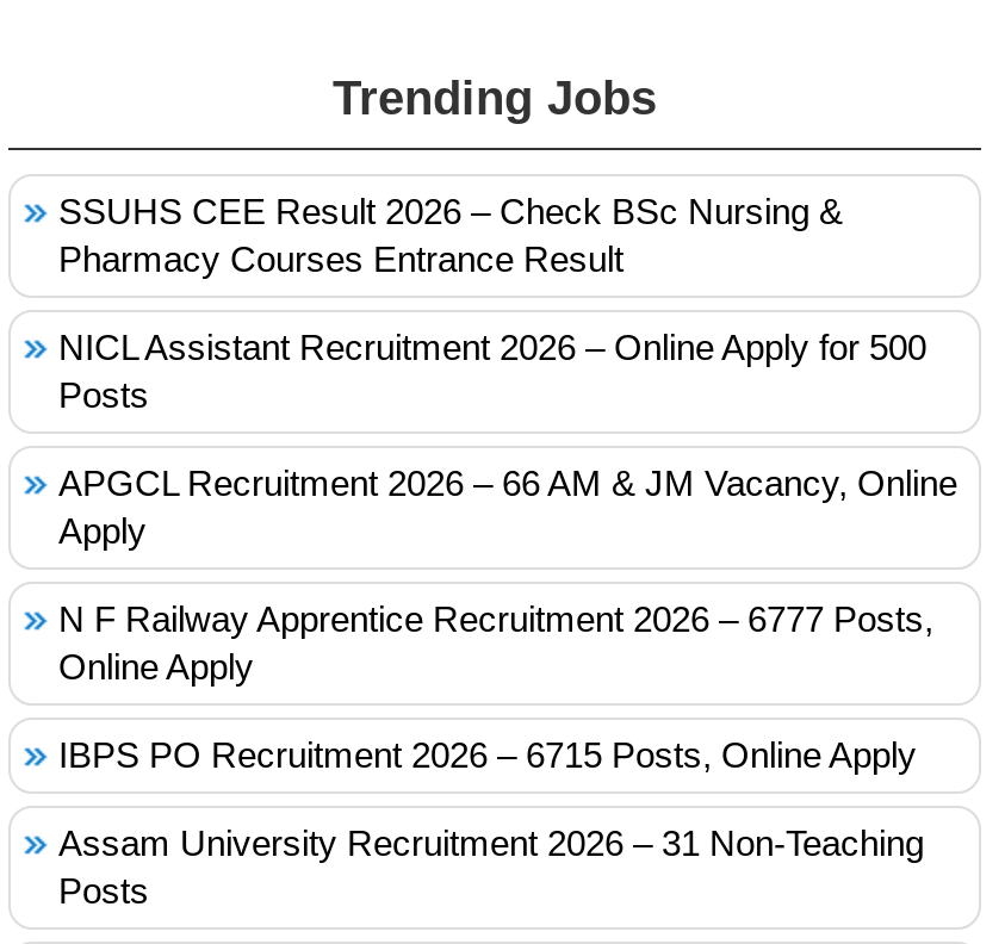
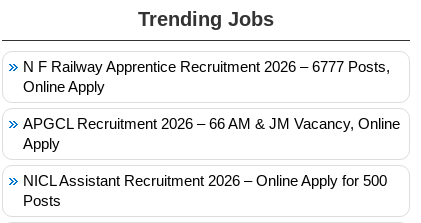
- SSUHS CEE Result 2026 – Check BSc Nursing &
- Pharmacy Courses Entrance Result
- Posts

moved down: NICL Assistant Recruitment 2026 – Online Apply for 500

moved down: APGCL Recruitment 2026 – 66 AM & JM Vacancy, Online | Apply

moved up: N F Railway Apprentice Recruitment 2026 – 6777 Posts, | Online Apply

- IBPS PO Recruitment 2026 – 6715 Posts, Online Apply

- Assam University Recruitment 2026 – 31 Non-Teaching
